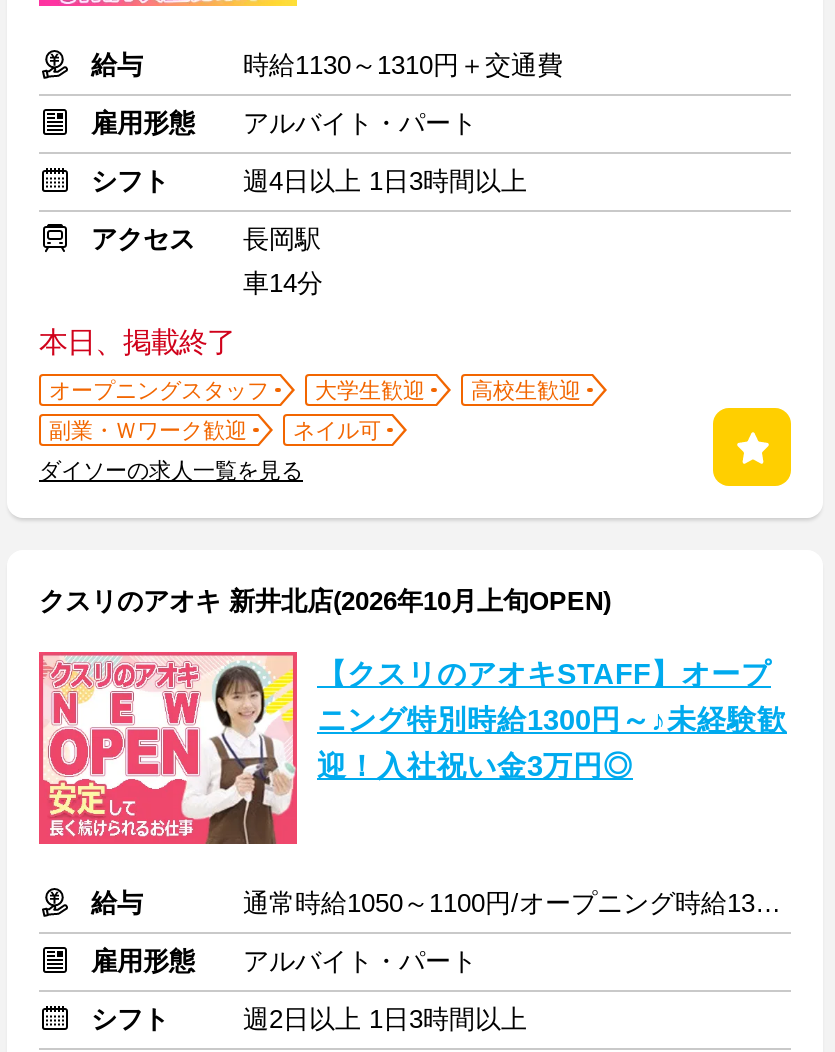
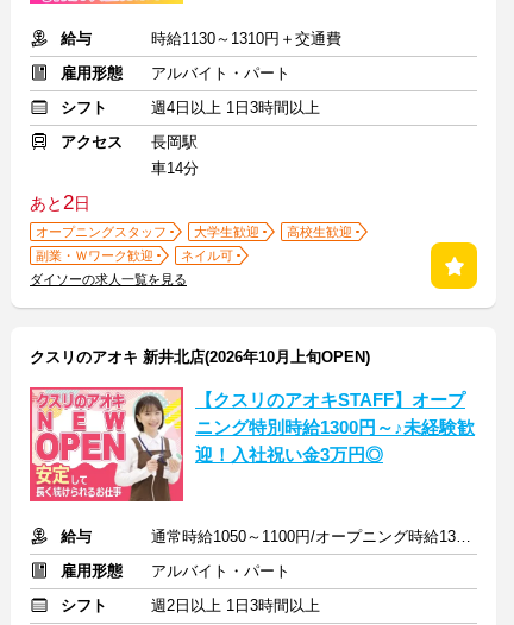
- 本日、掲載終了
+ あと2日
